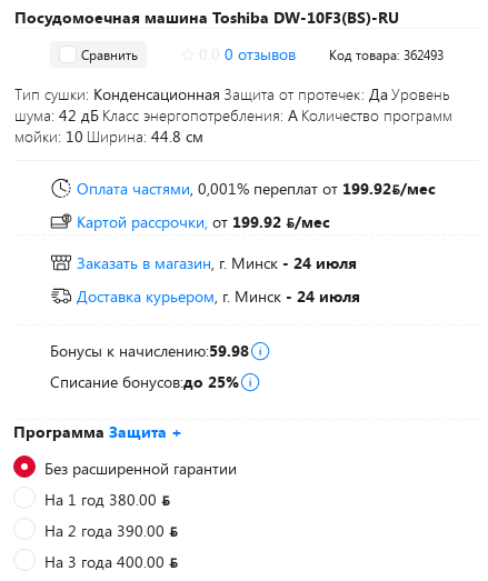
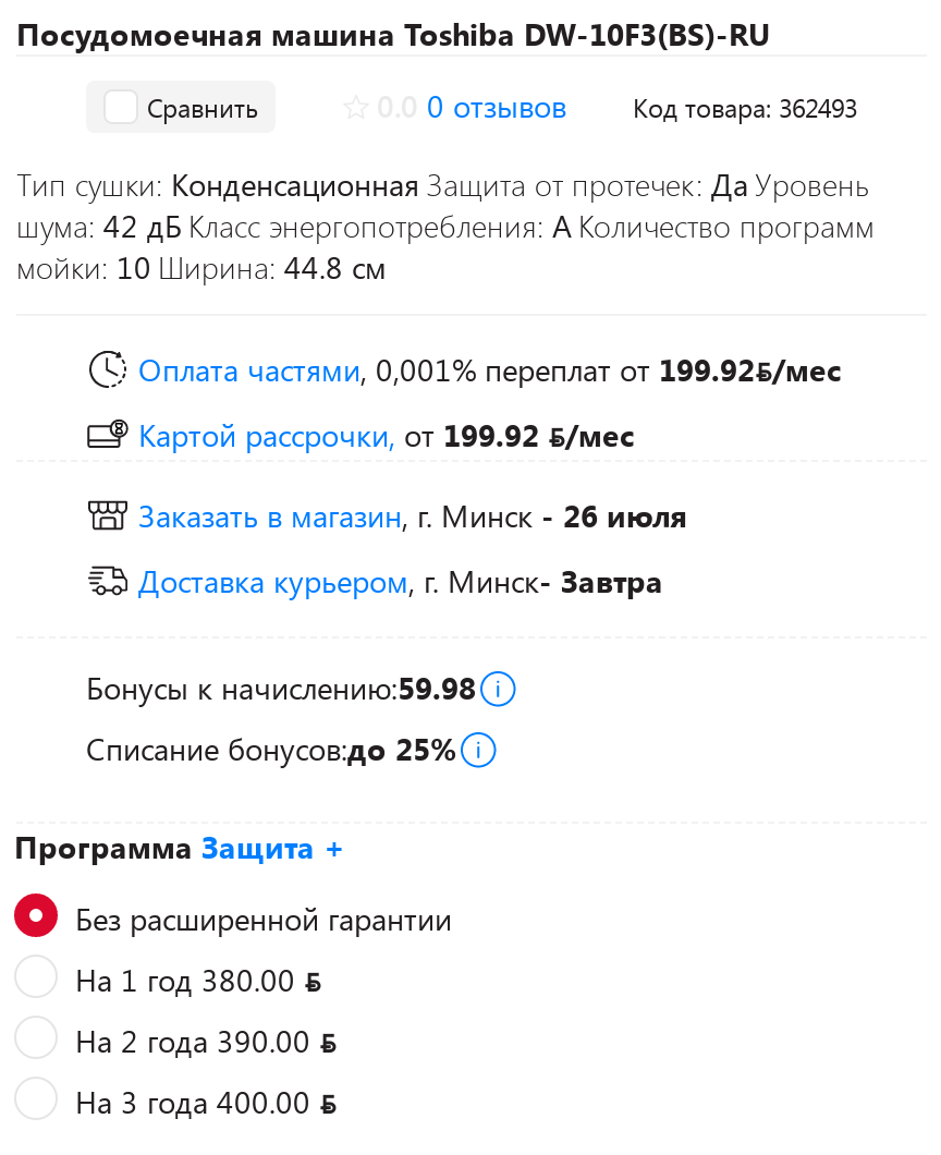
- Заказать в магазин, г. Минск - 24 июля
+ Заказать в магазин, г. Минск - 26 июля

- Доставка курьером, г. Минск- 24 июля
+ Доставка курьером, г. Минск- Завтра
